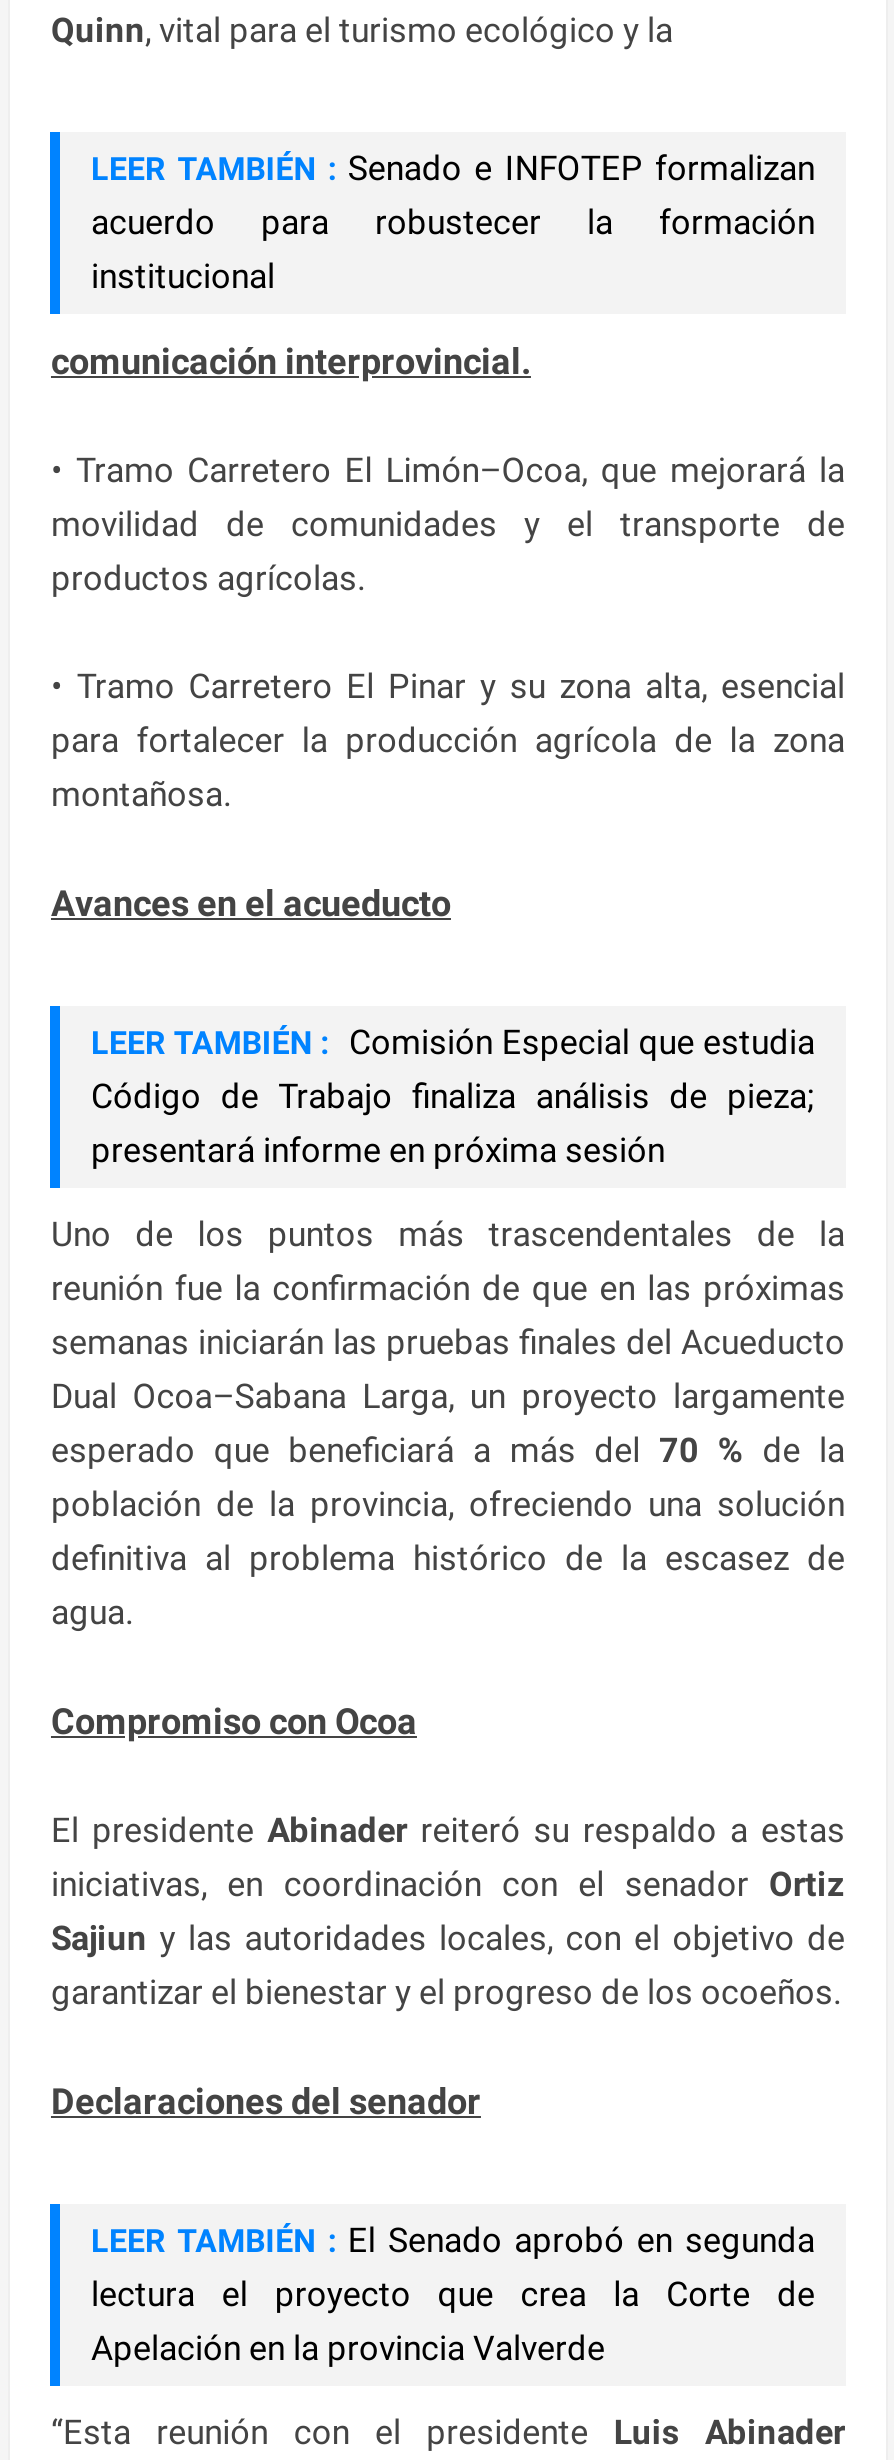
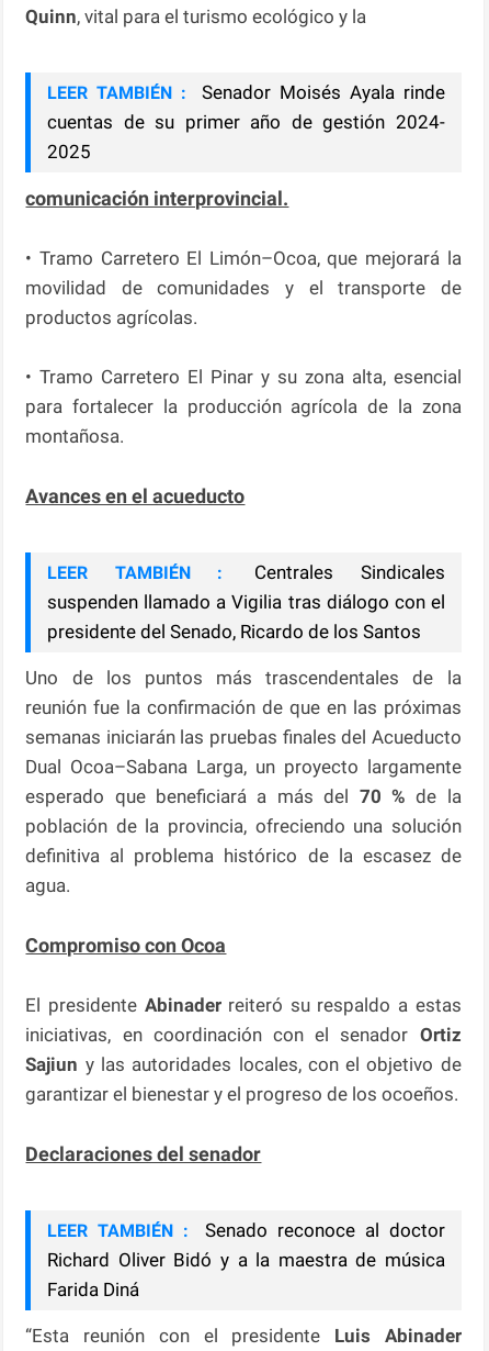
- LEER TAMBIÉN : Senado e INFOTEP formalizan
- acuerdo para robustecer la formación
- institucional
+ LEER TAMBIÉN : Senador Moisés Ayala rinde
+ cuentas de su primer año de gestión 2024-
+ 2025

- LEER TAMBIÉN : Comisión Especial que estudia
- Código de Trabajo finaliza análisis de pieza;
- presentará informe en próxima sesión
+ LEER TAMBIÉN : Centrales Sindicales
+ suspenden llamado a Vigilia tras diálogo con el
+ presidente del Senado, Ricardo de los Santos

- LEER TAMBIÉN : El Senado aprobó en segunda
- lectura el proyecto que crea la Corte de
- Apelación en la provincia Valverde
+ LEER TAMBIÉN : Senado reconoce al doctor
+ Richard Oliver Bidó y a la maestra de música
+ Farida Diná
